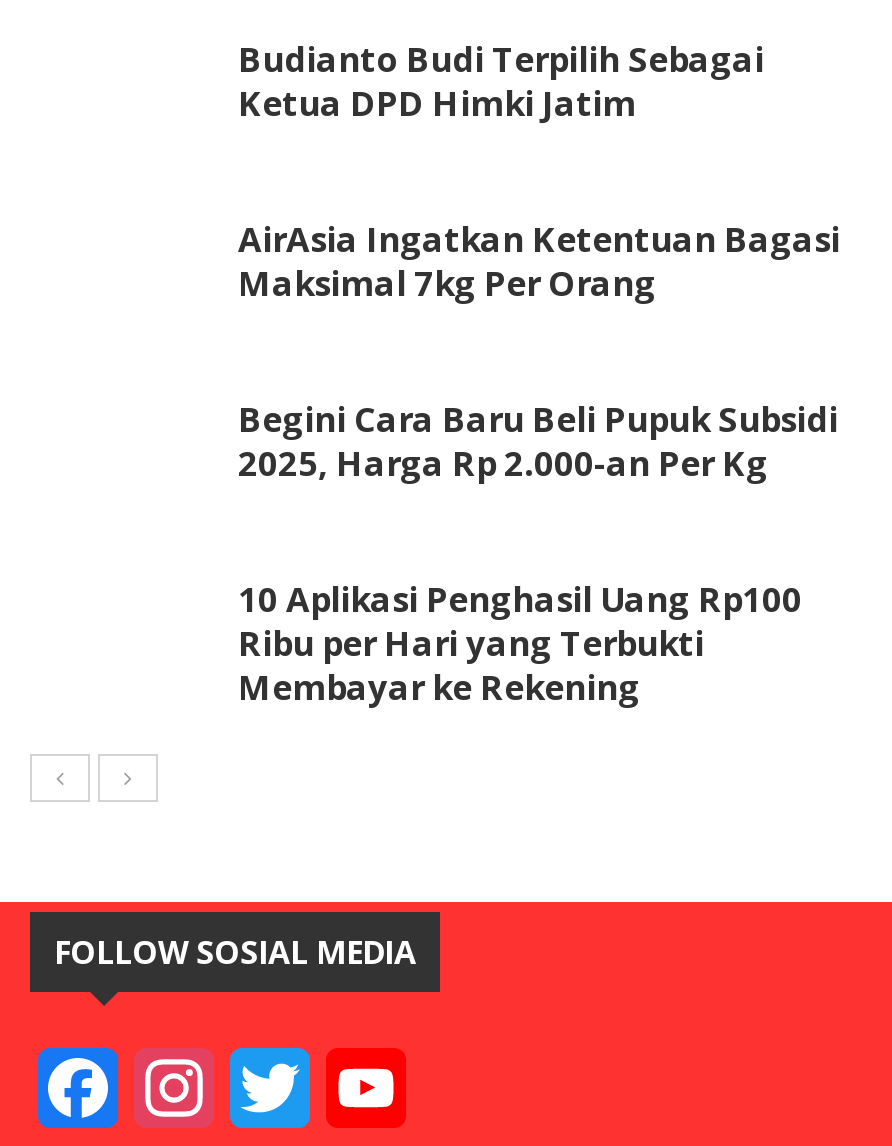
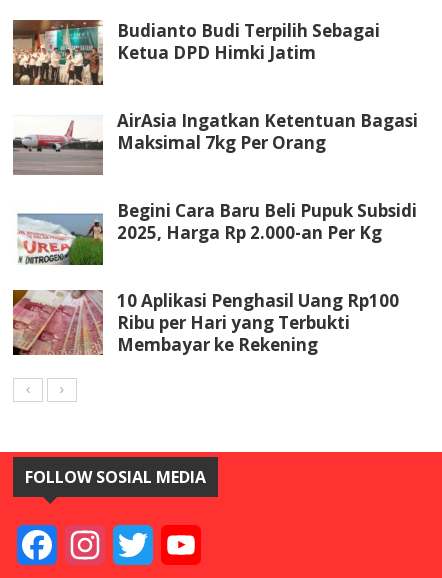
+ [image]

+ [image]

+ [image]

+ [image]
